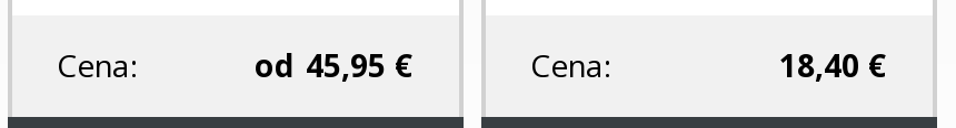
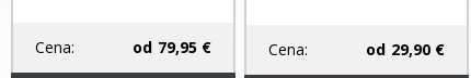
- od 45,95 €
+ od 79,95 €

- 18,40 €
+ od 29,90 €
